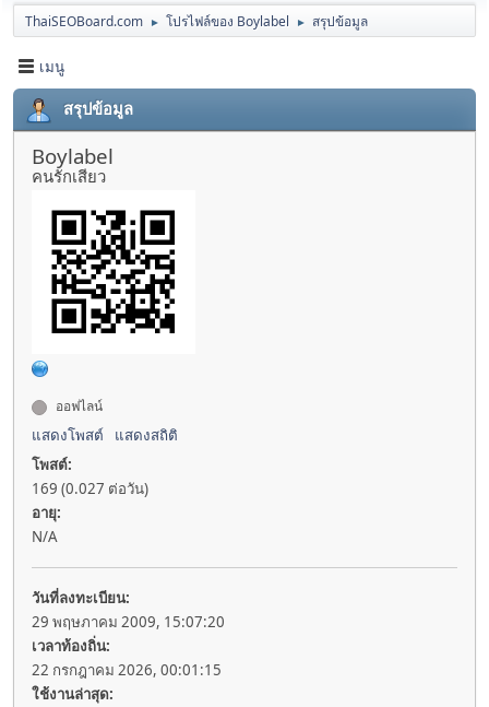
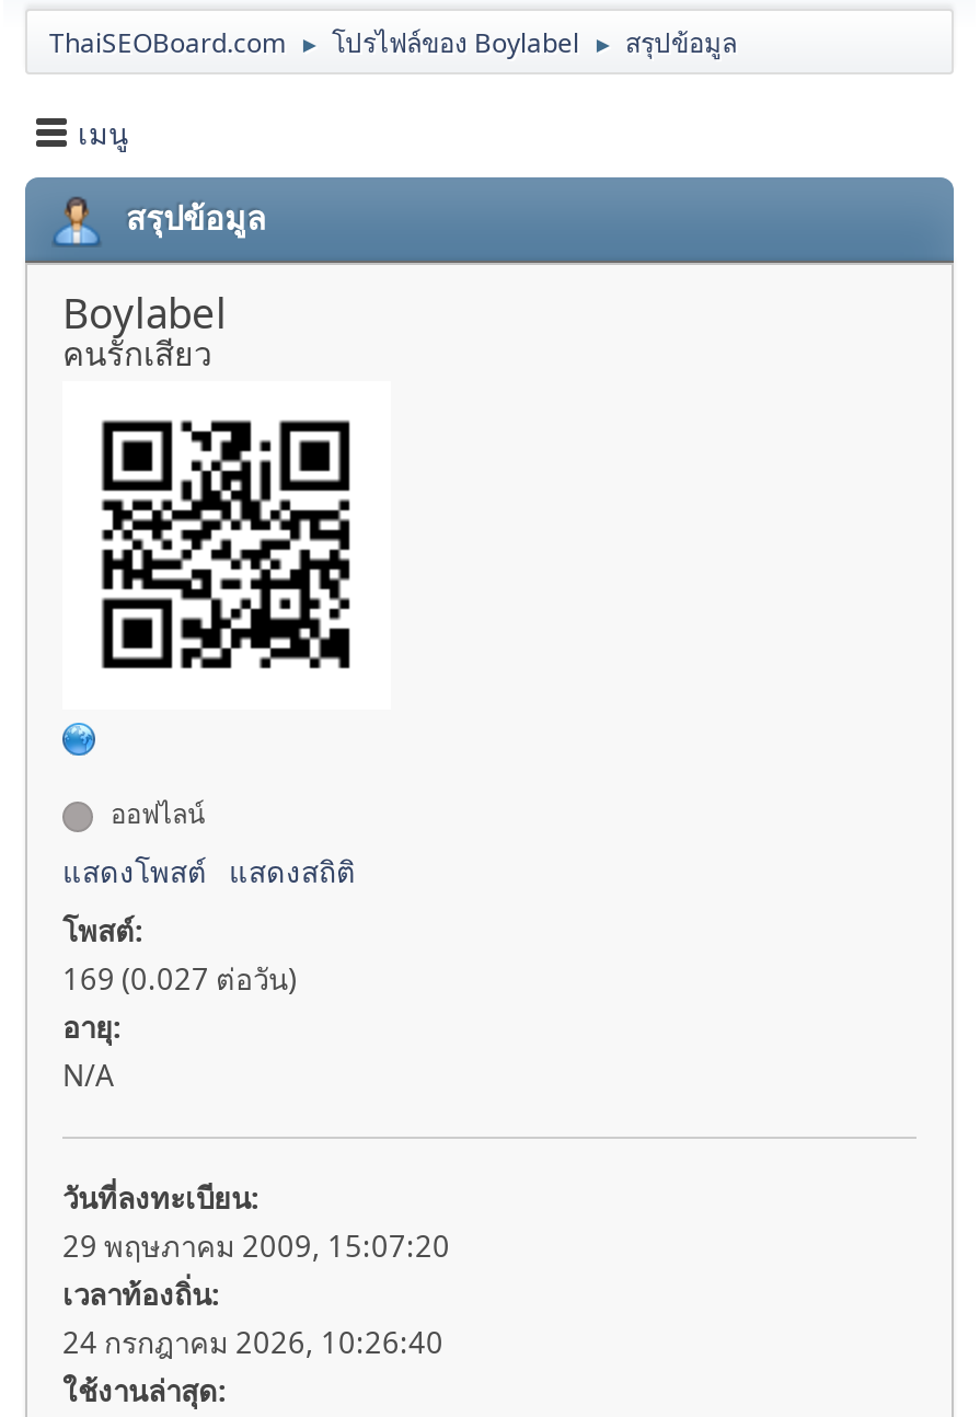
- 22 กรกฎาคม 2026, 00:01:15
+ 24 กรกฎาคม 2026, 10:26:40
